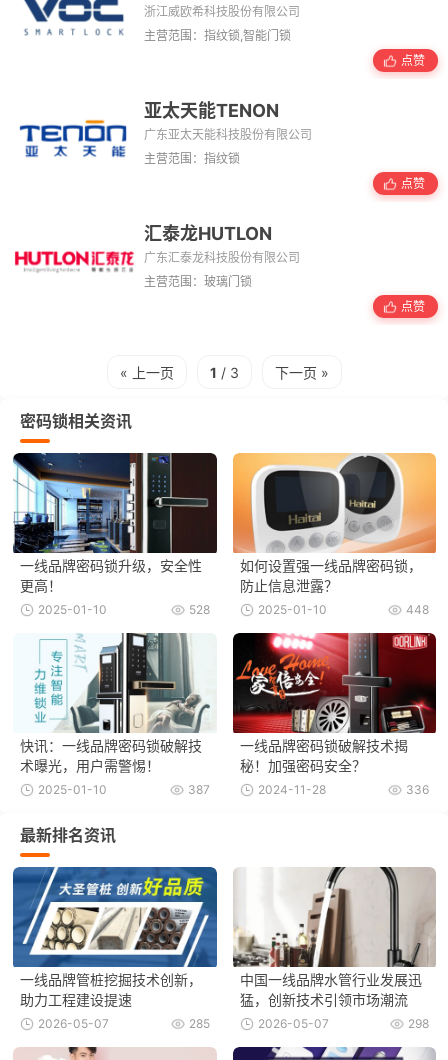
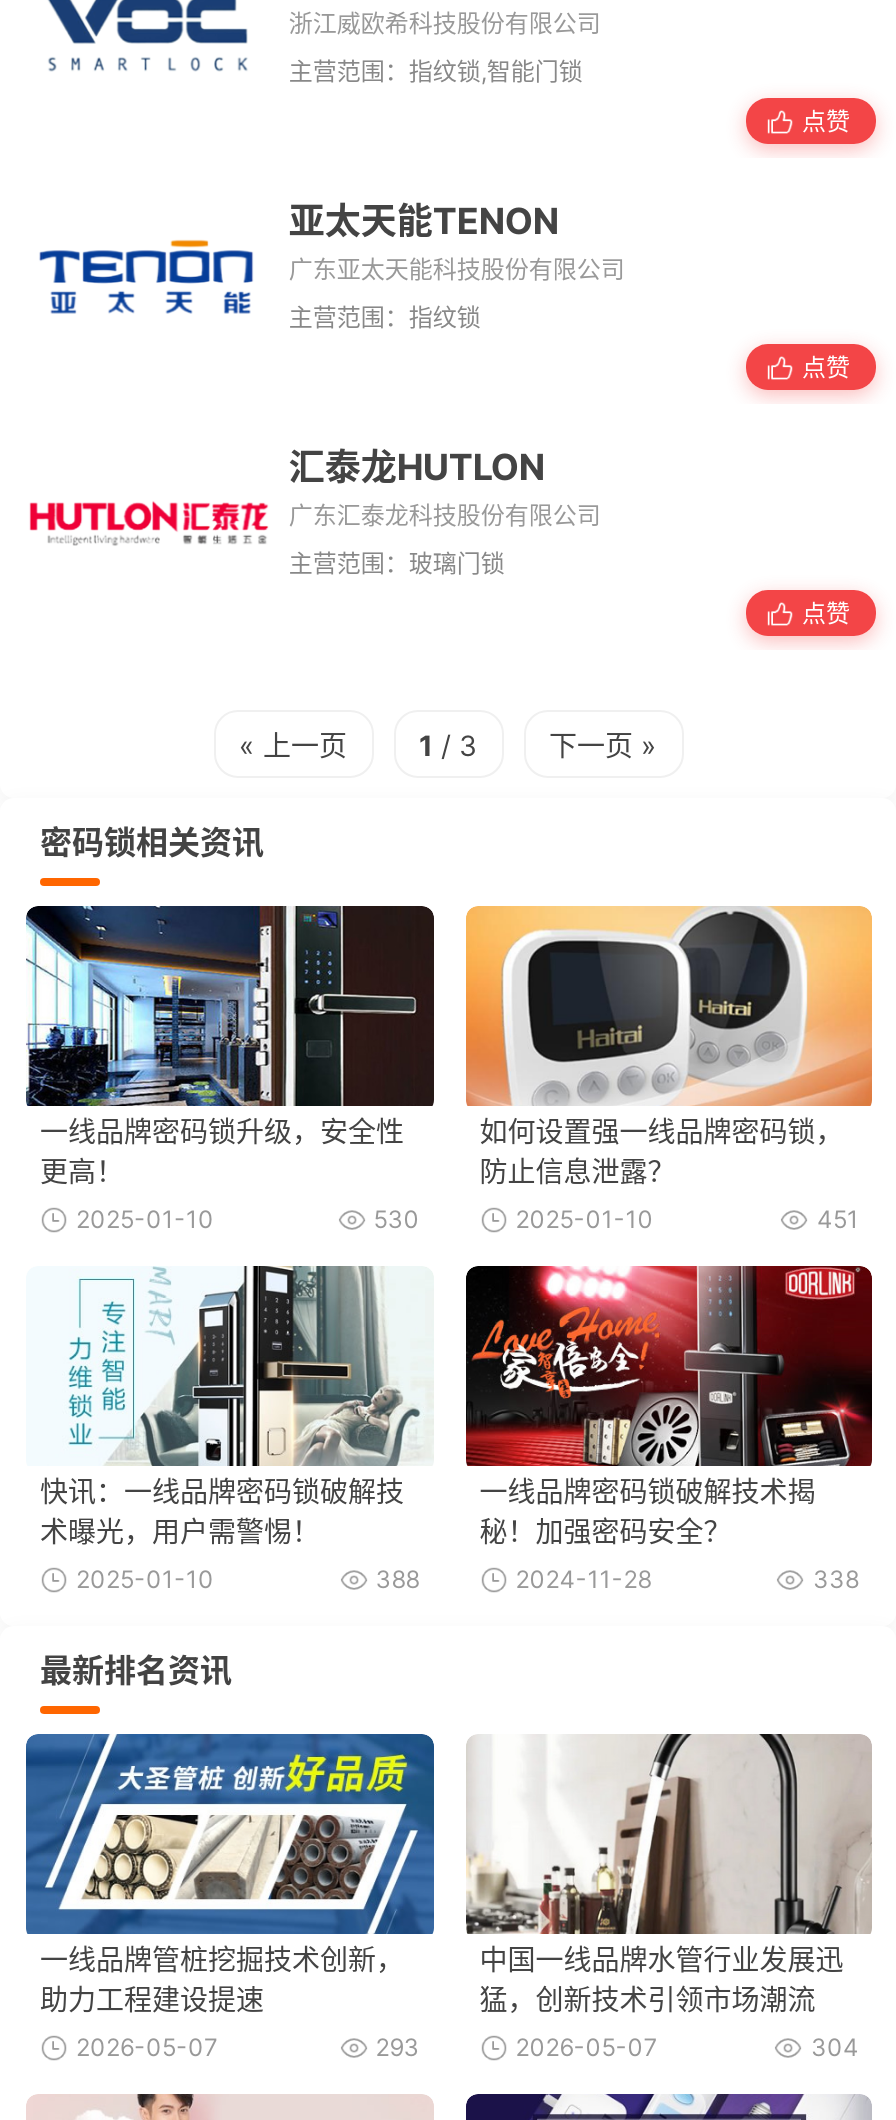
- 528
+ 530

- 448
+ 451

- 387
+ 388

- 336
+ 338

- 285
+ 293

- 298
+ 304
